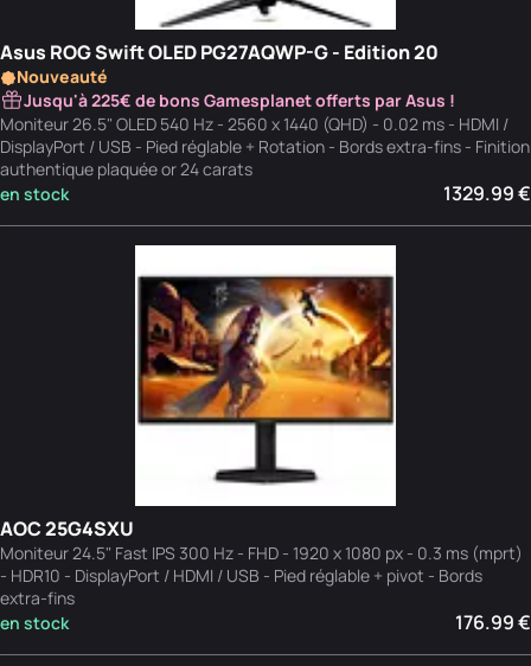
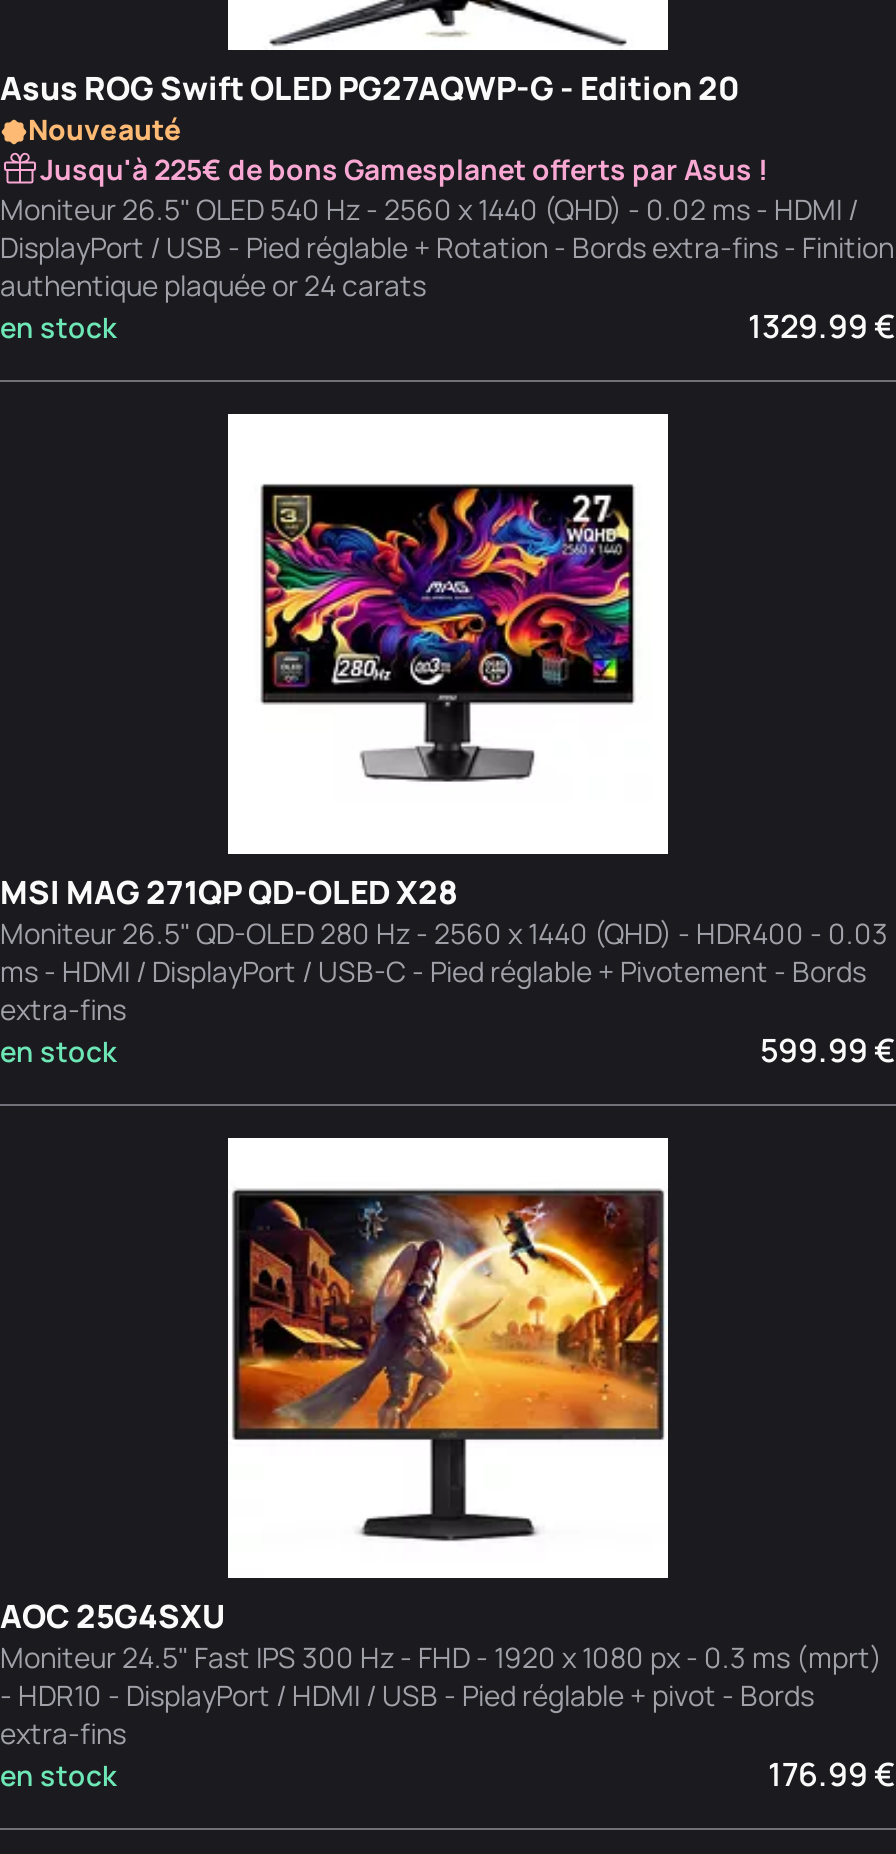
+ [image]
+ MSI MAG 271QP QD-OLED X28
+ Moniteur 26.5" QD-OLED 280 Hz - 2560 x 1440 (QHD) - HDR400 - 0.03
+ ms - HDMI / DisplayPort / USB-C - Pied réglable + Pivotement - Bords
+ extra-fins
+ en stock
+ 599.99 €
